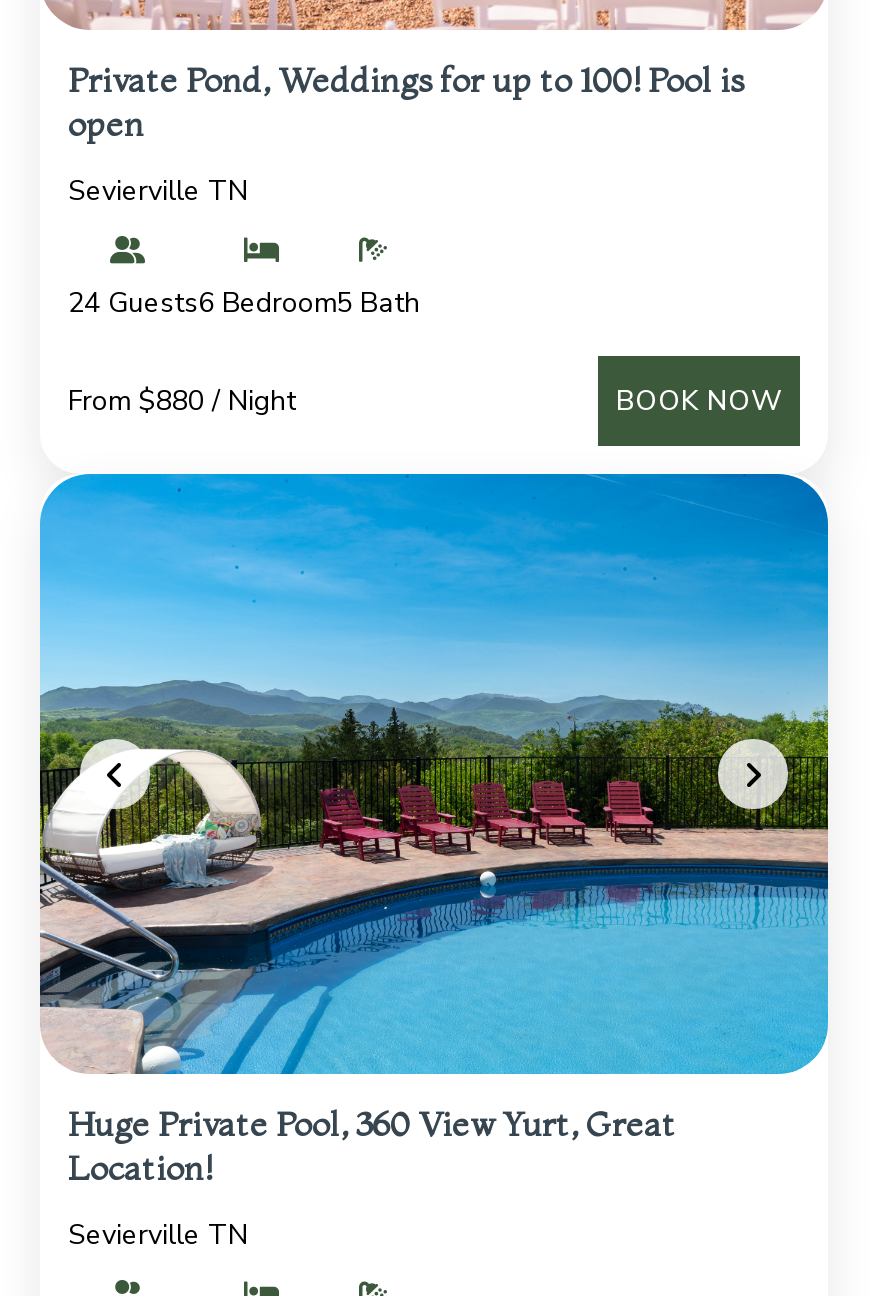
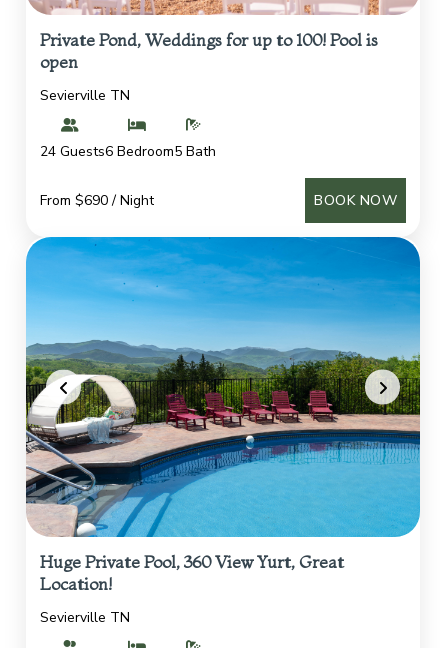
- From $880 / Night
+ From $690 / Night
